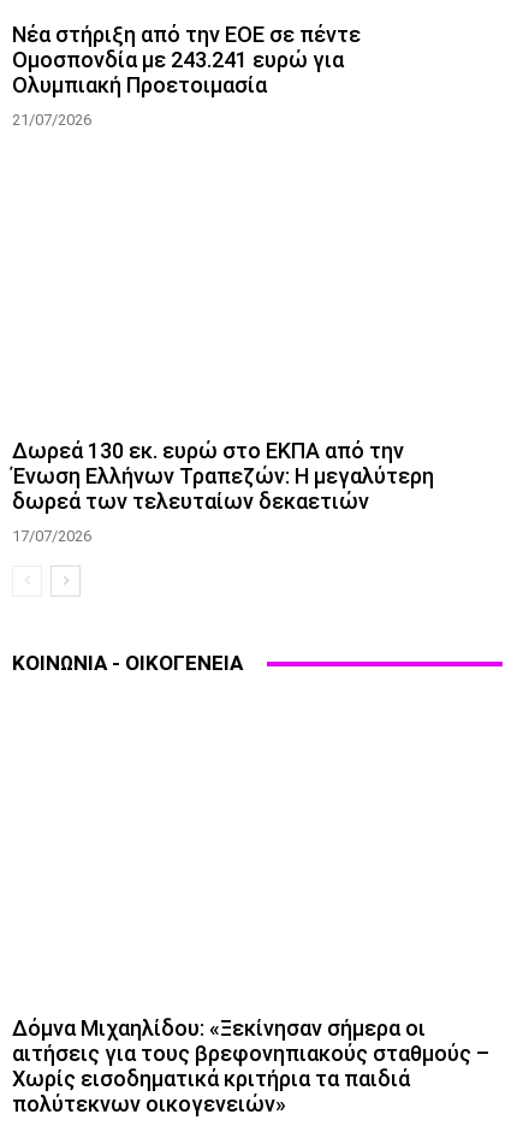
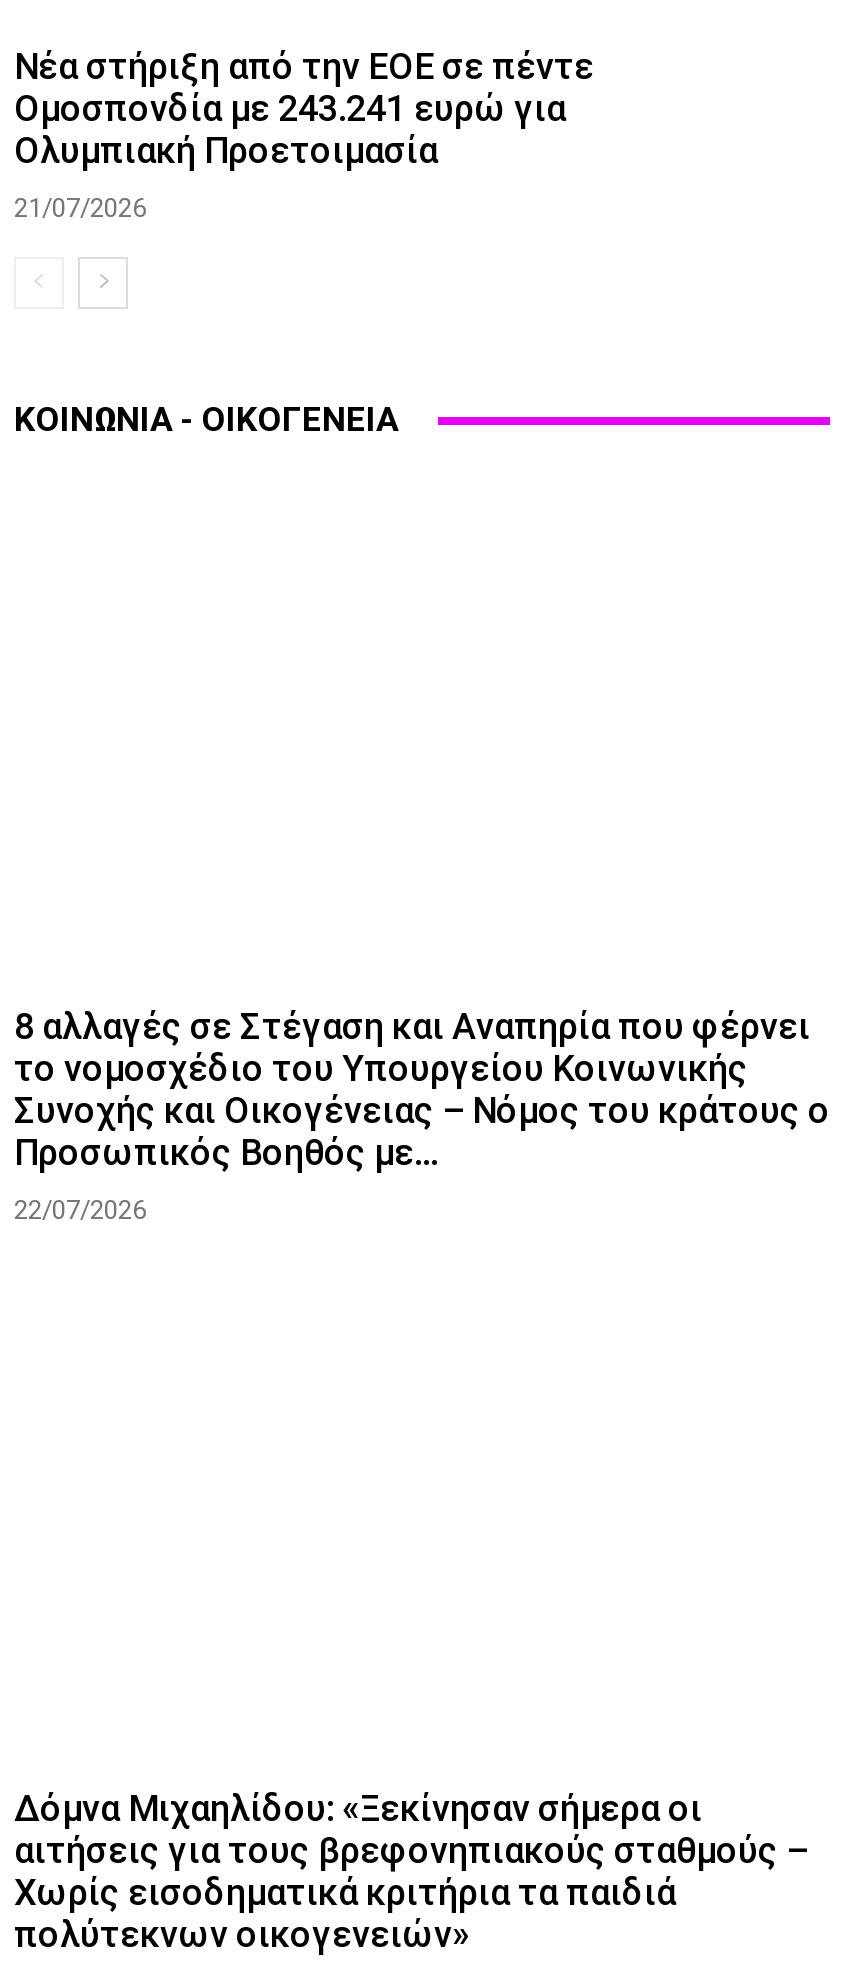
- Δωρεά 130 εκ. ευρώ στο ΕΚΠΑ από την
- Ένωση Ελλήνων Τραπεζών: Η μεγαλύτερη
- δωρεά των τελευταίων δεκαετιών
- 17/07/2026

moved up: ΚΟΙΝΩΝΙΑ - ΟΙΚΟΓΕΝΕΙΑ

+ 8 αλλαγές σε Στέγαση και Αναπηρία που φέρνει
+ το νομοσχέδιο του Υπουργείου Κοινωνικής
+ Συνοχής και Οικογένειας – Νόμος του κράτους ο
+ Προσωπικός Βοηθός με...
+ 22/07/2026
